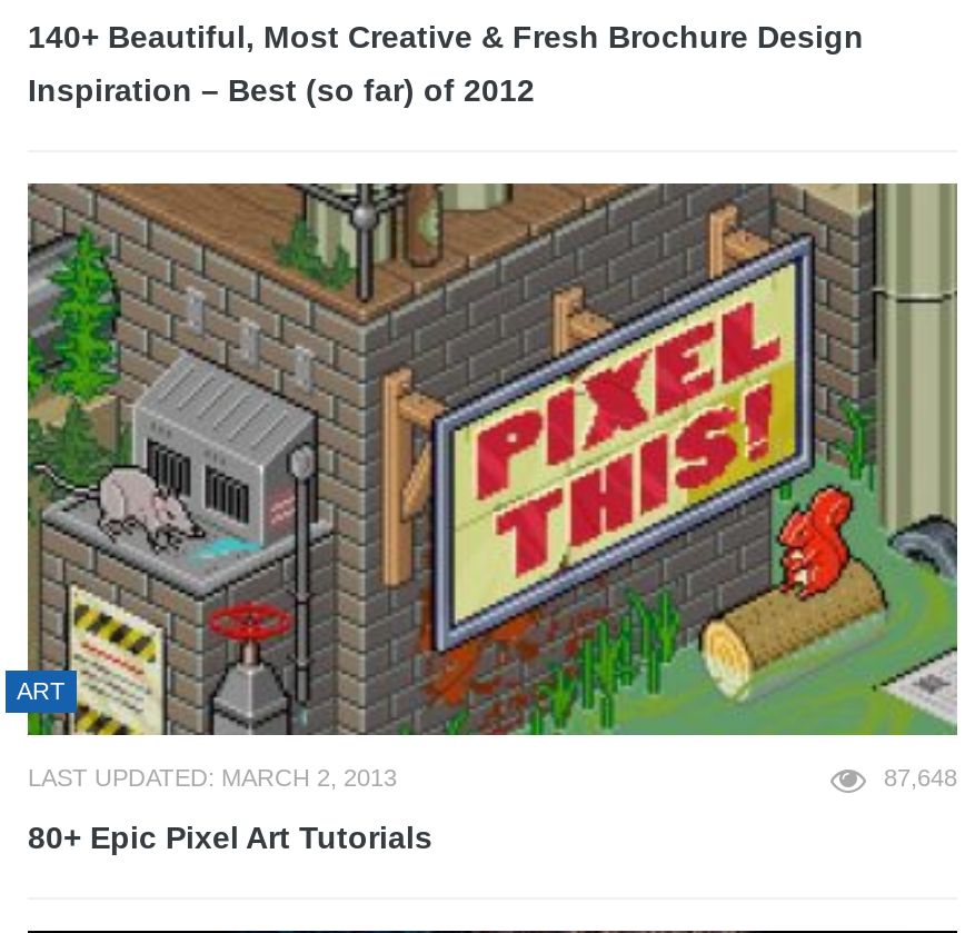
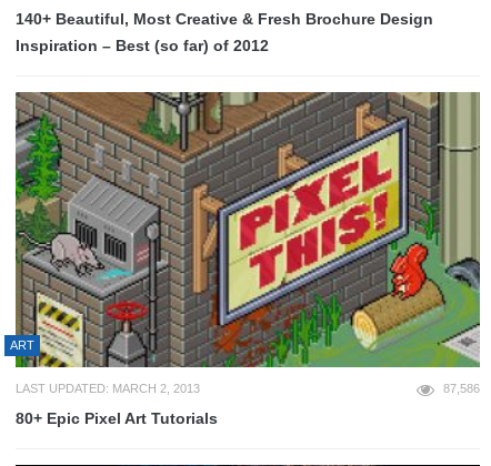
- 87,648
+ 87,586
